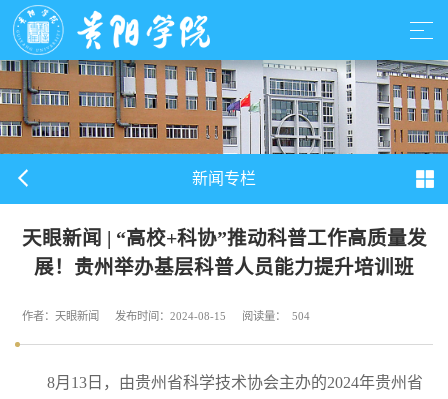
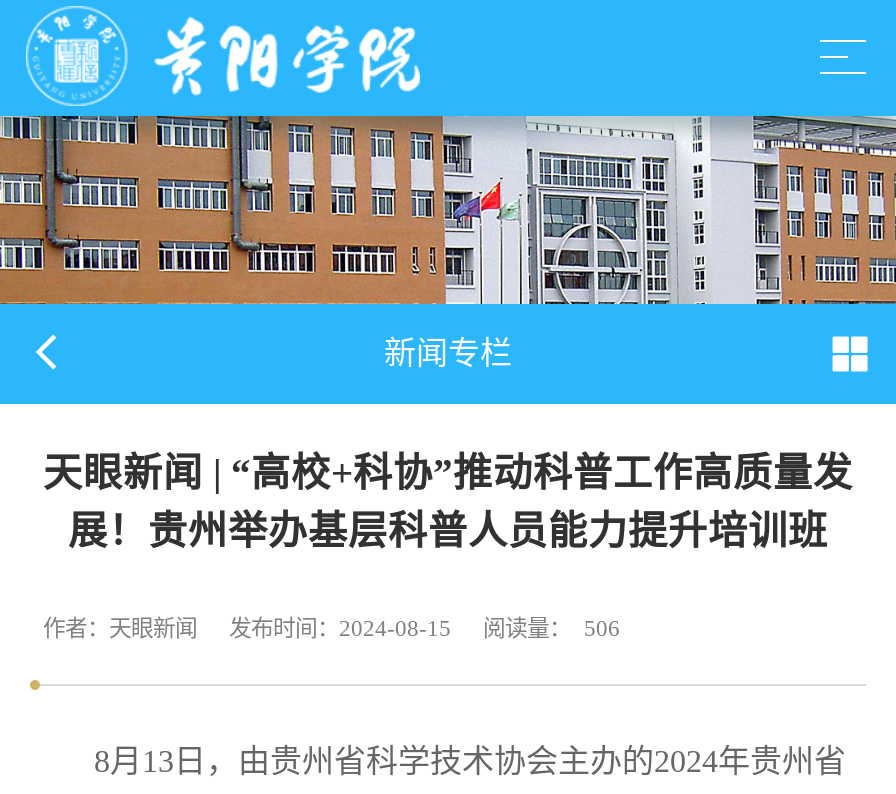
- 作者：天眼新闻 发布时间：2024-08-15 阅读量： 504
+ 作者：天眼新闻 发布时间：2024-08-15 阅读量： 506
